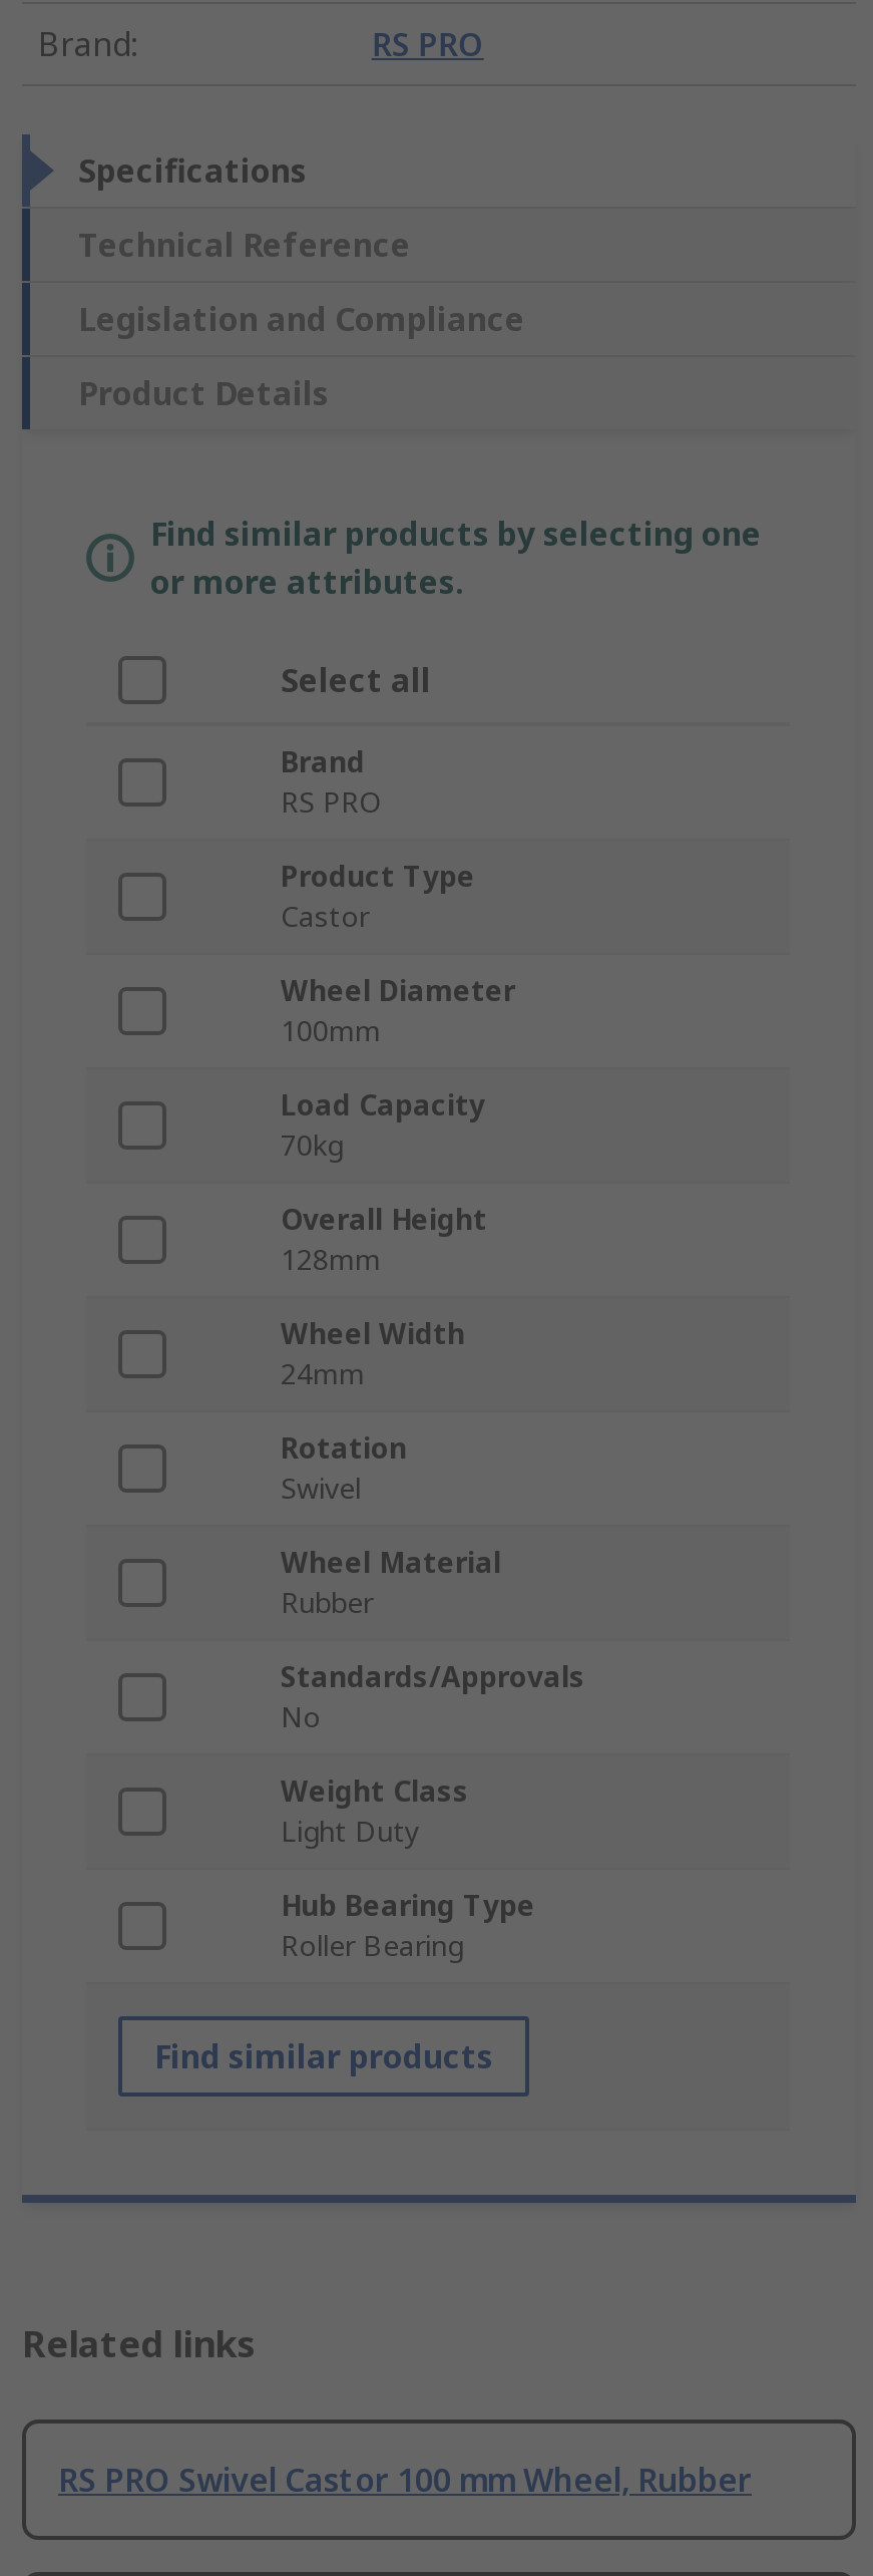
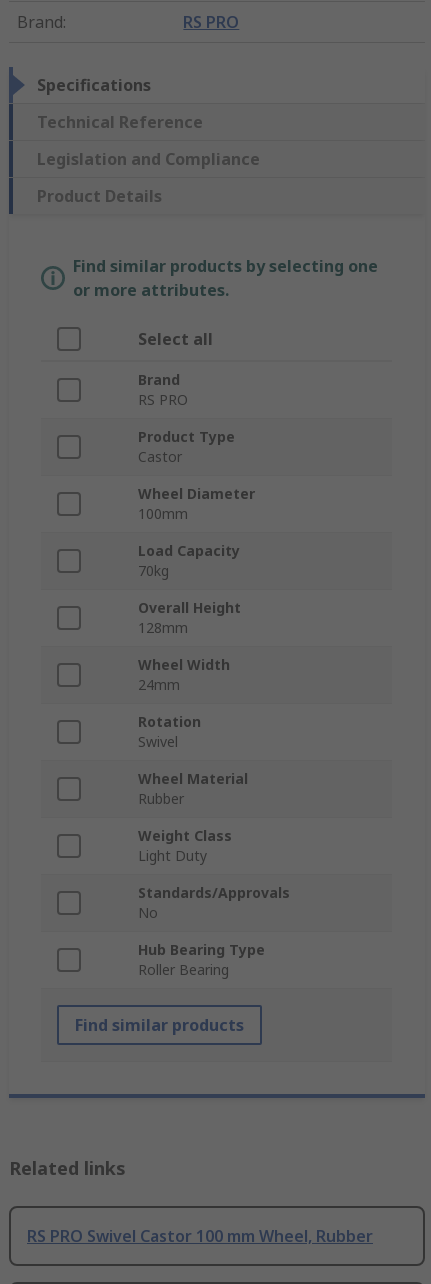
moved down: Standards/Approvals | No

moved up: Weight Class | Light Duty
